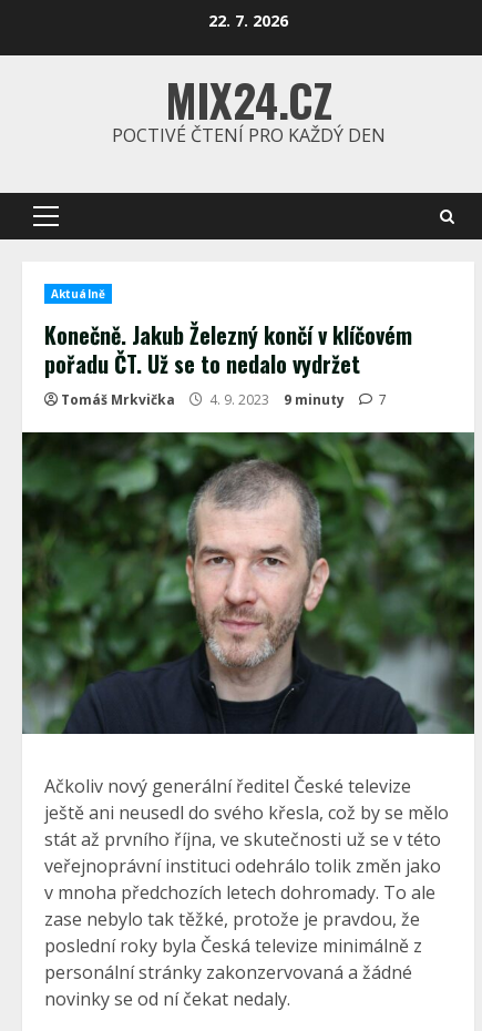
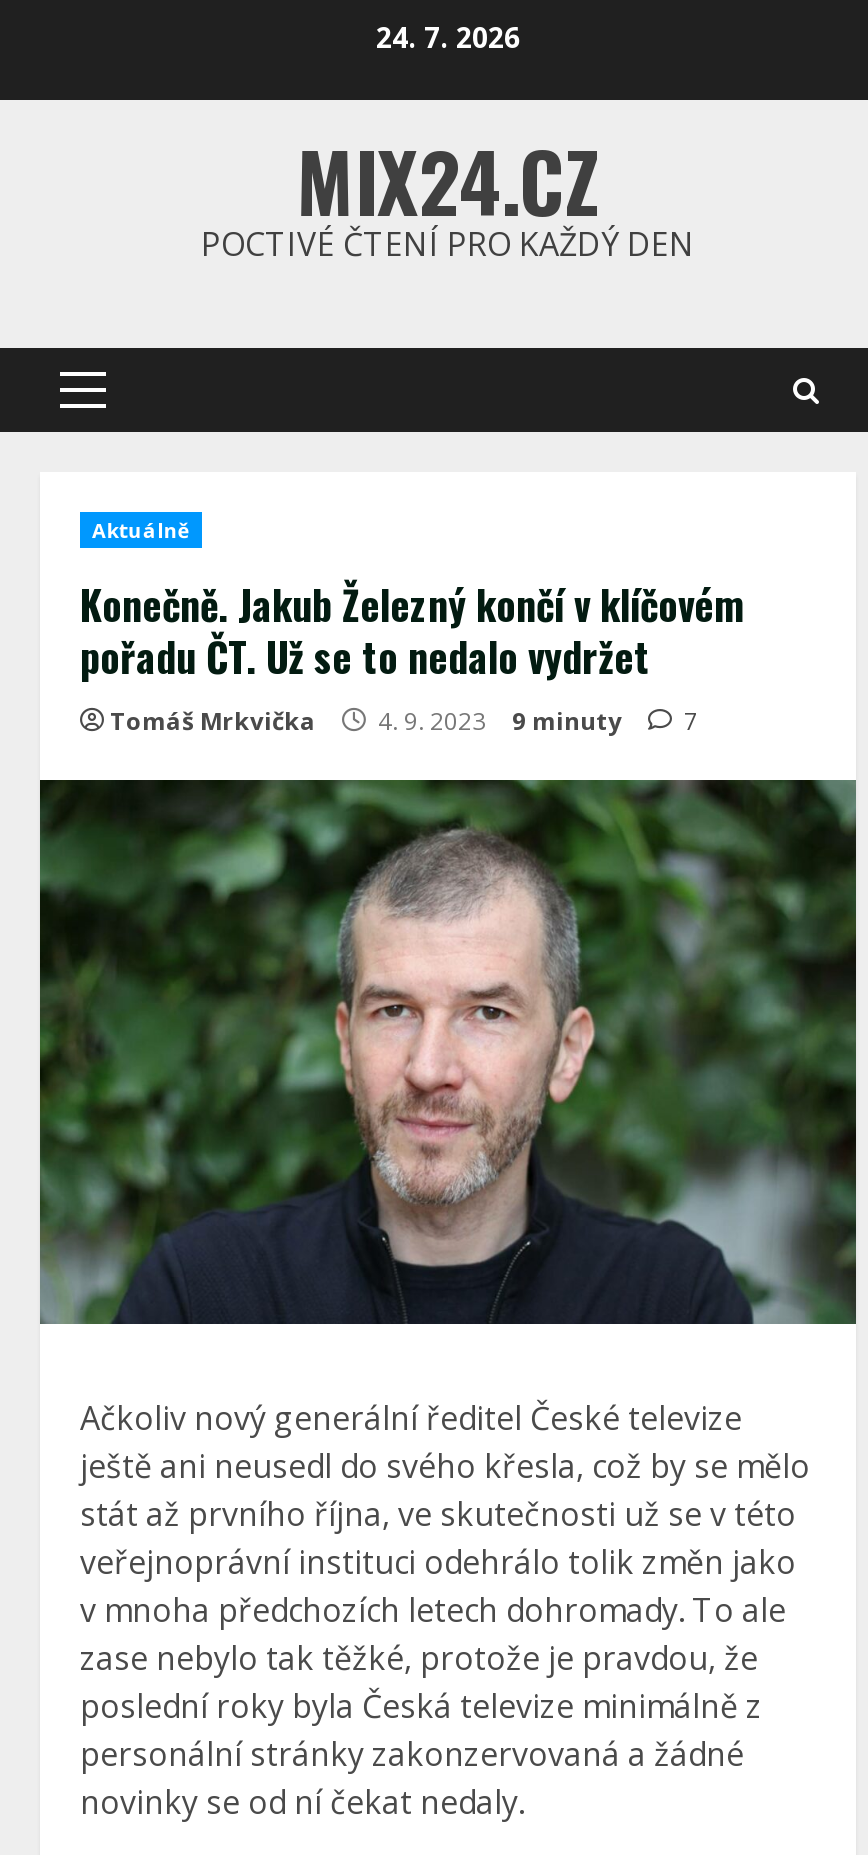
- 22. 7. 2026
+ 24. 7. 2026
